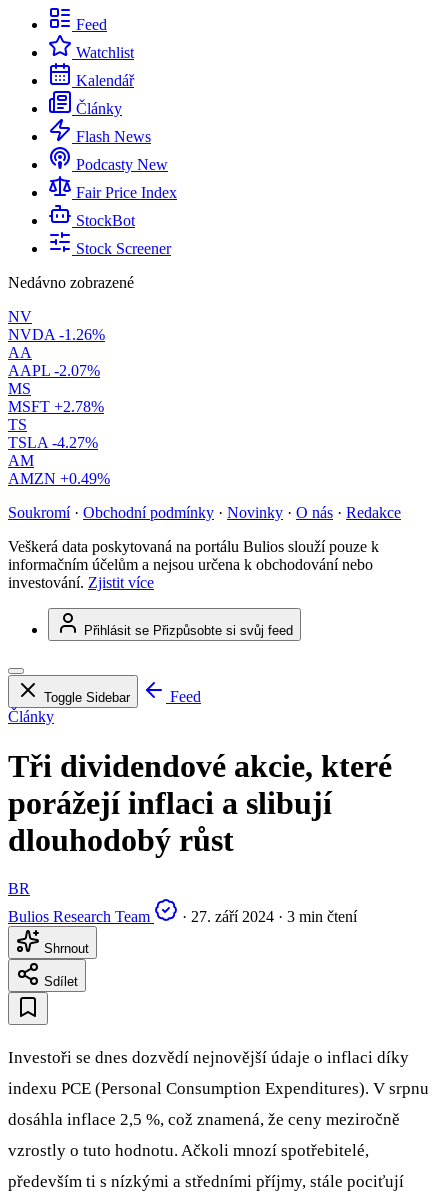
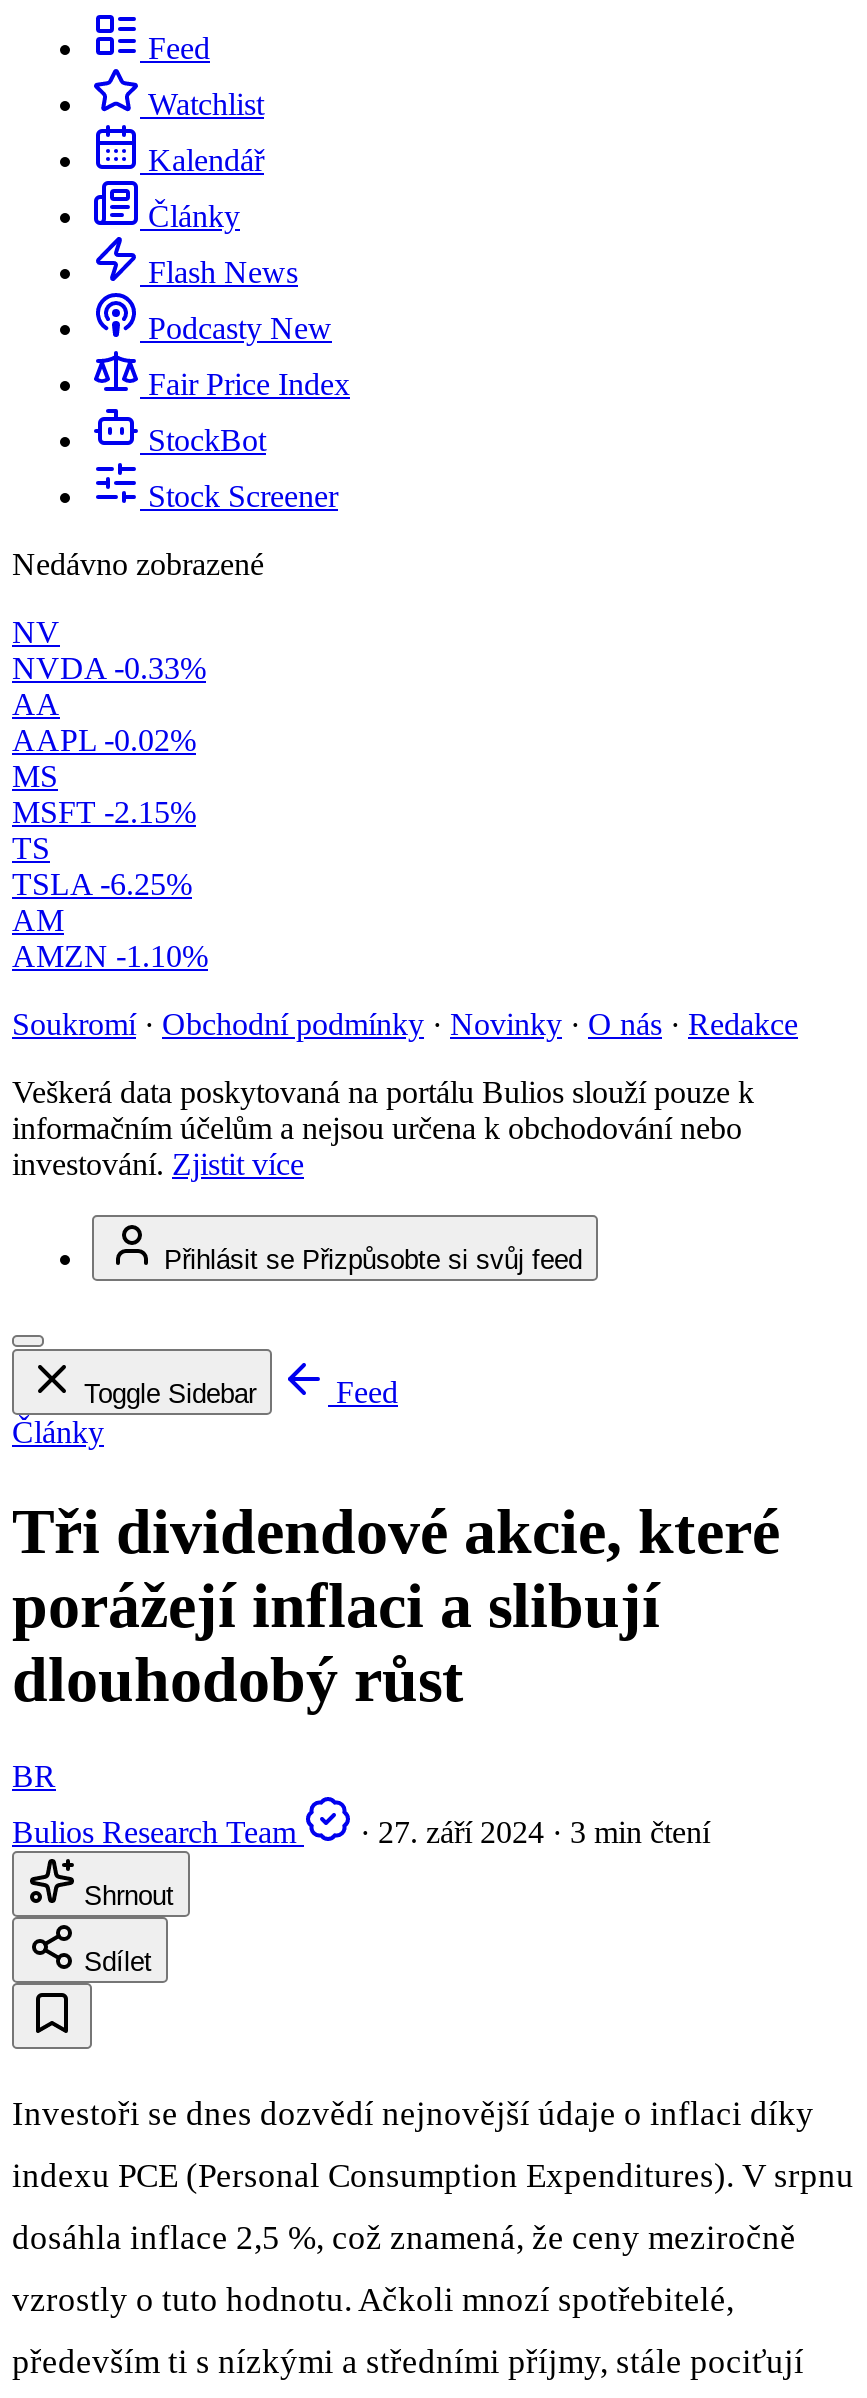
- NVDA -1.26%
+ NVDA -0.33%

- AAPL -2.07%
+ AAPL -0.02%

- MSFT +2.78%
+ MSFT -2.15%

- TSLA -4.27%
+ TSLA -6.25%

- AMZN +0.49%
+ AMZN -1.10%
